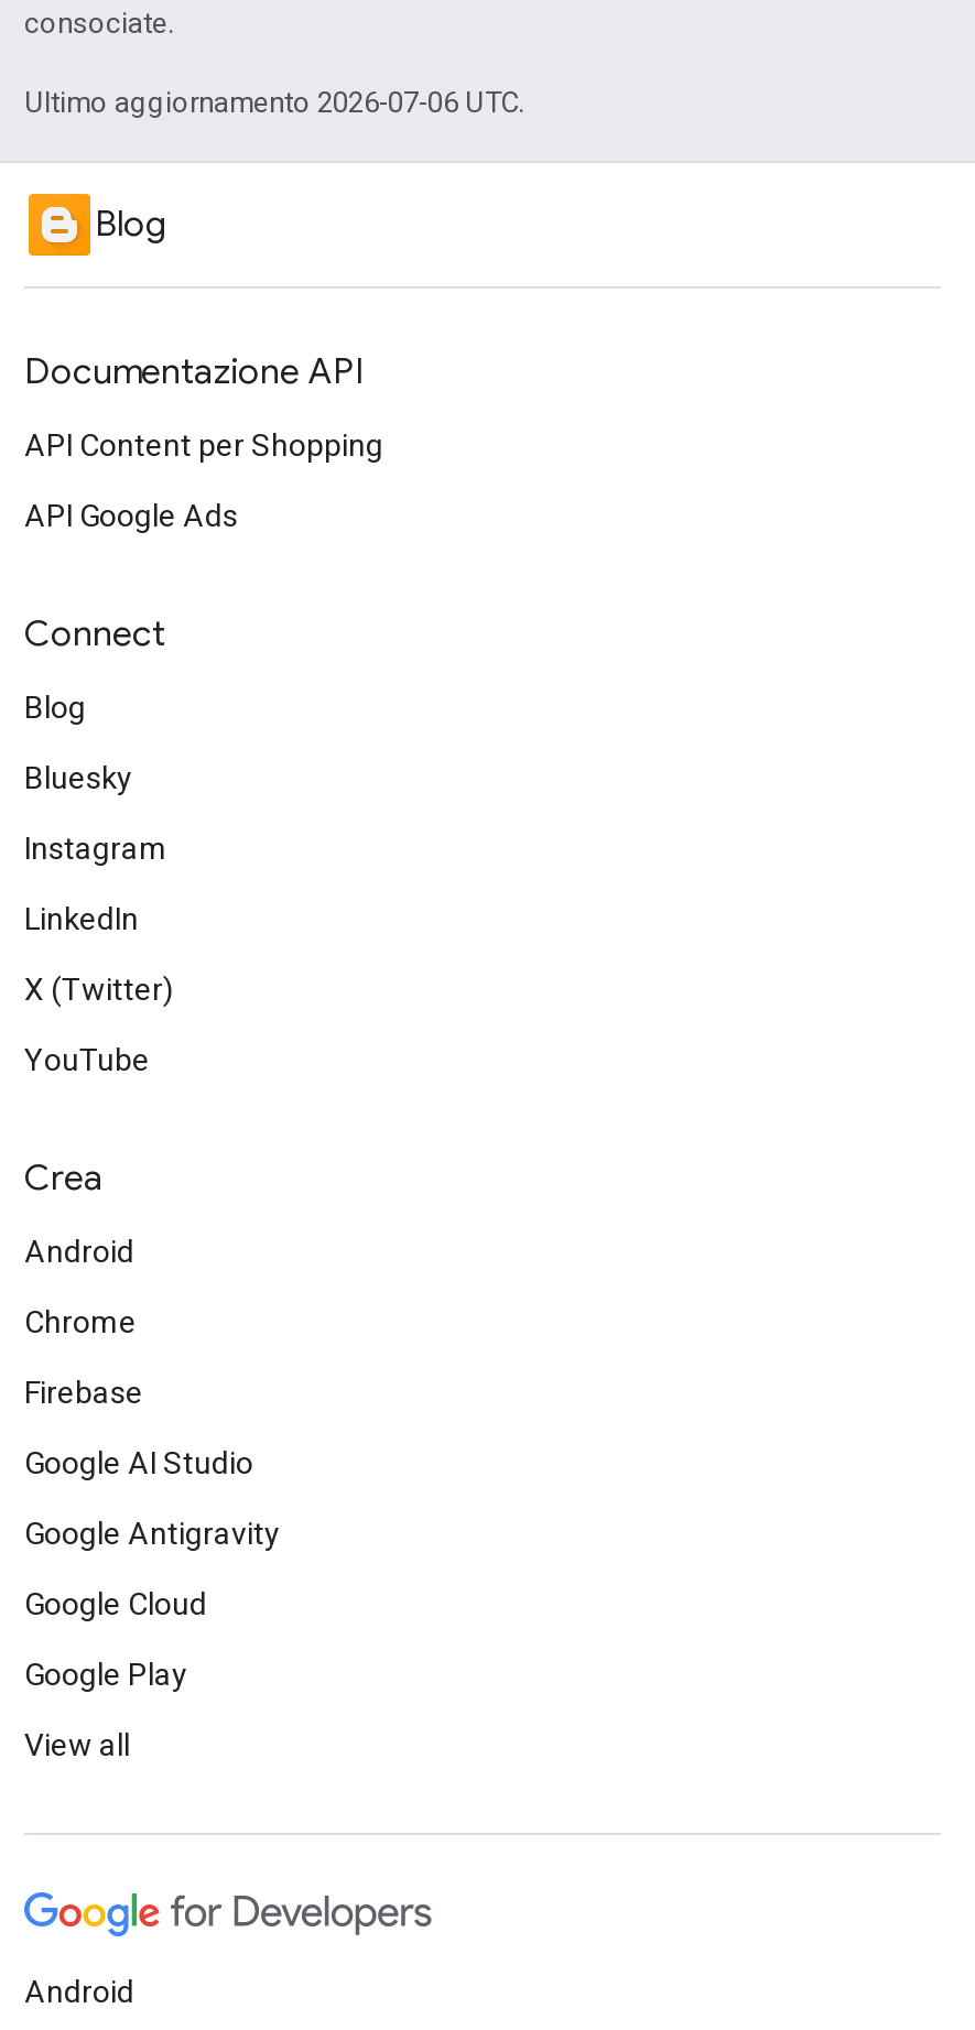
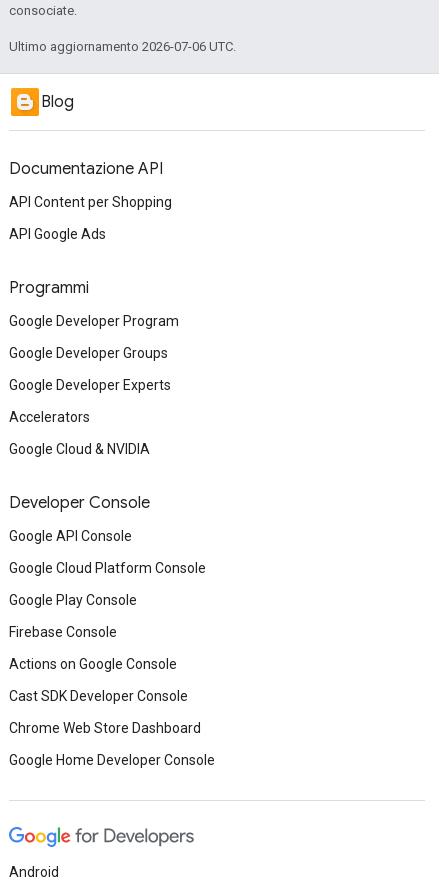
- Connect
- Blog
- Bluesky
- Instagram
- LinkedIn
- X (Twitter)
- YouTube
- Crea
- Android
- Chrome
- Firebase
- Google AI Studio
- Google Antigravity
- Google Cloud
- Google Play
- View all
+ Programmi
+ Google Developer Program
+ Google Developer Groups
+ Google Developer Experts
+ Accelerators
+ Google Cloud & NVIDIA
+ Developer Console
+ Google API Console
+ Google Cloud Platform Console
+ Google Play Console
+ Firebase Console
+ Actions on Google Console
+ Cast SDK Developer Console
+ Chrome Web Store Dashboard
+ Google Home Developer Console
